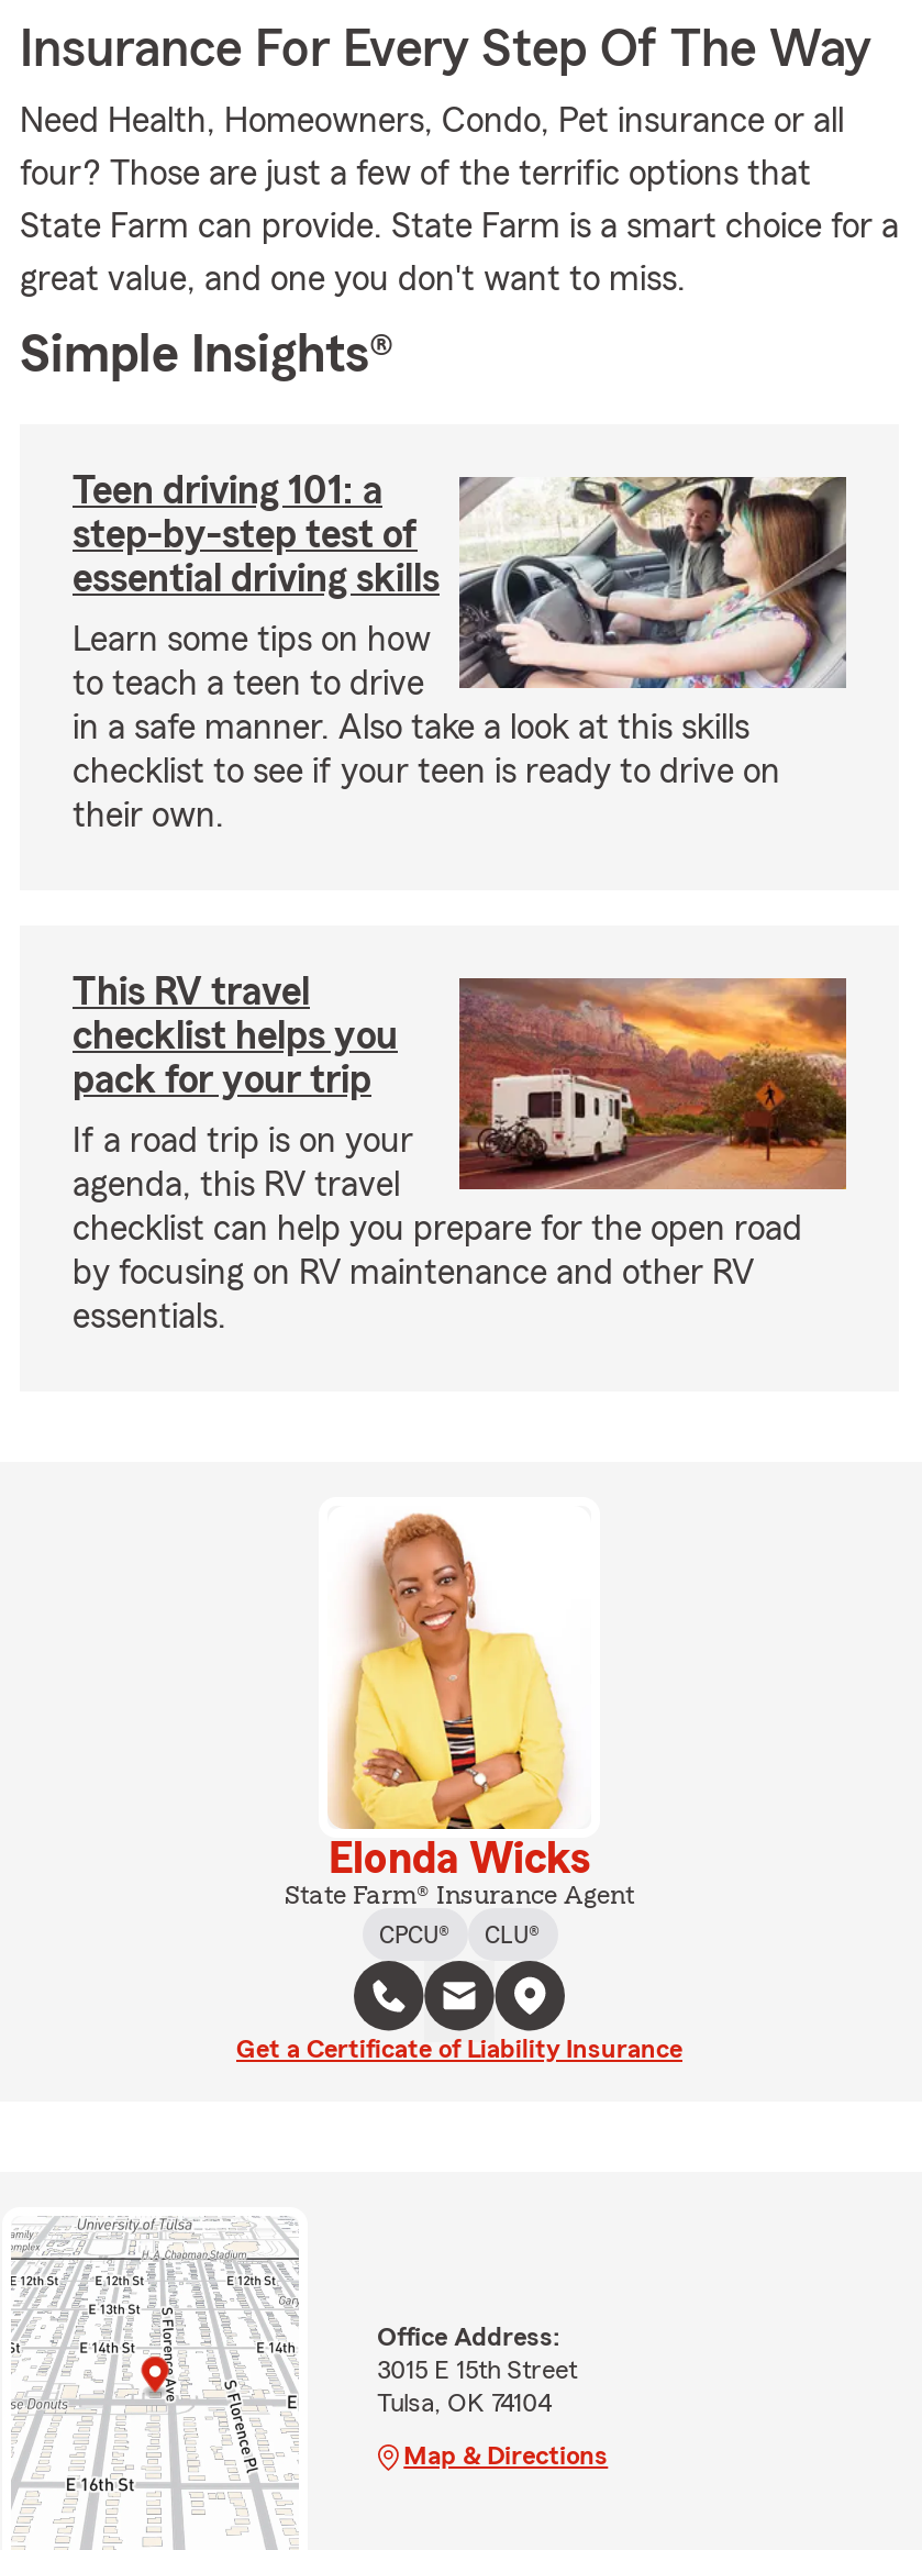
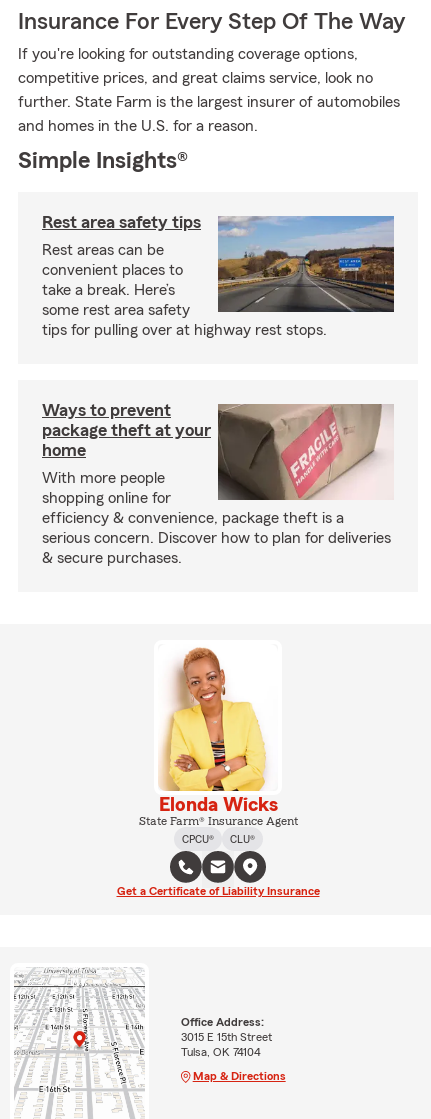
- Need Health, Homeowners, Condo, Pet insurance or all
+ If you're looking for outstanding coverage options,

- four? Those are just a few of the terrific options that
+ competitive prices, and great claims service, look no

- State Farm can provide. State Farm is a smart choice for a
+ further. State Farm is the largest insurer of automobiles

- great value, and one you don't want to miss.
+ and homes in the U.S. for a reason.

- Teen driving 101: a
- step-by-step test of
- essential driving skills
+ Rest area safety tips

- [image]
- Learn some tips on how
- to teach a teen to drive
- in a safe manner. Also take a look at this skills
- checklist to see if your teen is ready to drive on
- their own.
+ [image]
+ Rest areas can be
+ convenient places to
+ take a break. Here’s
+ some rest area safety
+ tips for pulling over at highway rest stops.

- This RV travel
- checklist helps you
- pack for your trip
+ Ways to prevent
+ package theft at your
+ home

- [image]
- If a road trip is on your
- agenda, this RV travel
- checklist can help you prepare for the open road
- by focusing on RV maintenance and other RV
- essentials.
+ [image]
+ With more people
+ shopping online for
+ efficiency & convenience, package theft is a
+ serious concern. Discover how to plan for deliveries
+ & secure purchases.
